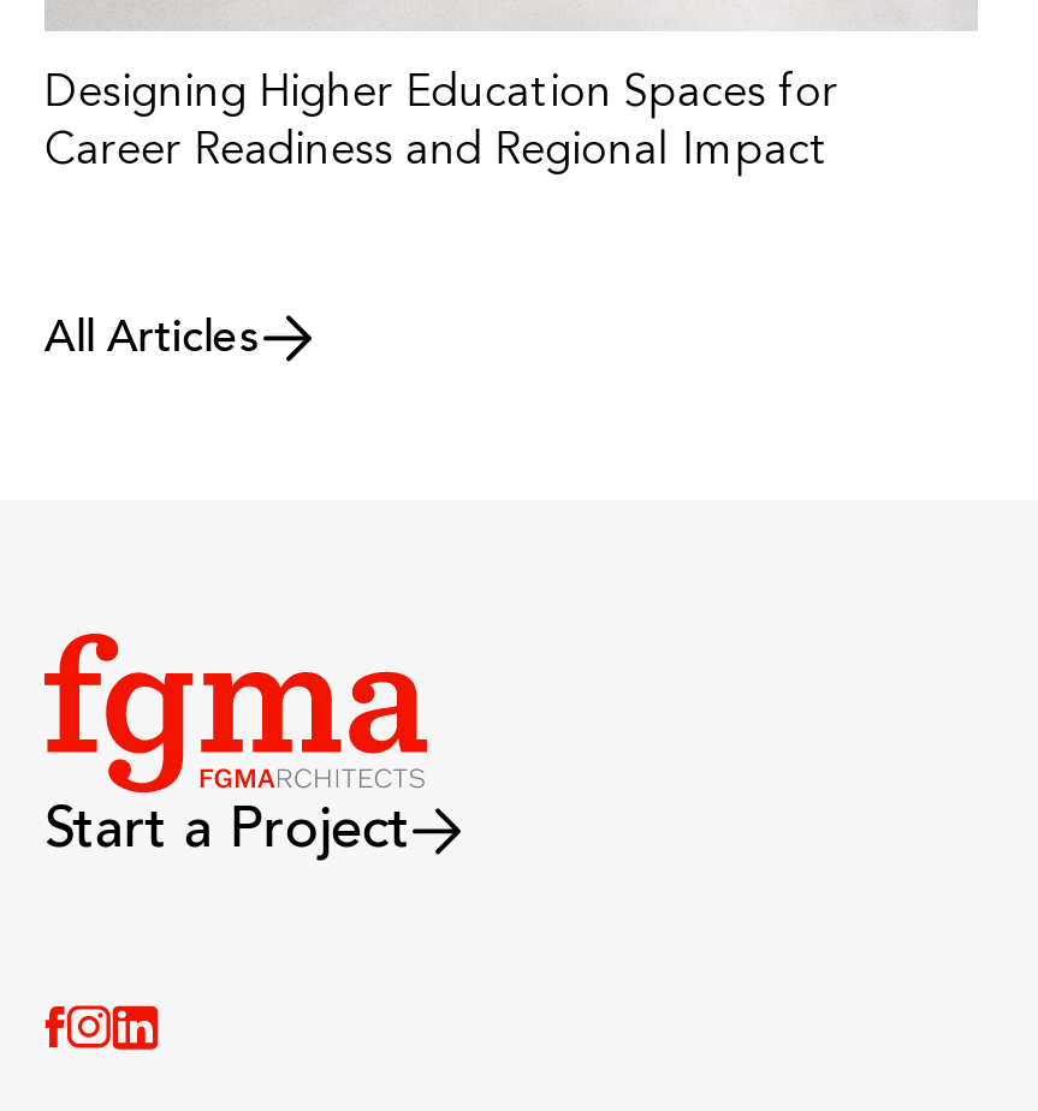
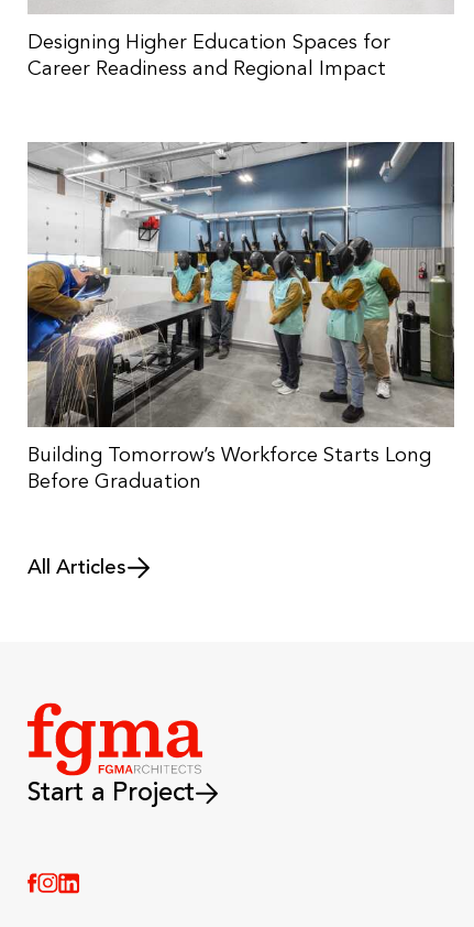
+ [image]
+ Building Tomorrow’s Workforce Starts Long
+ Before Graduation
